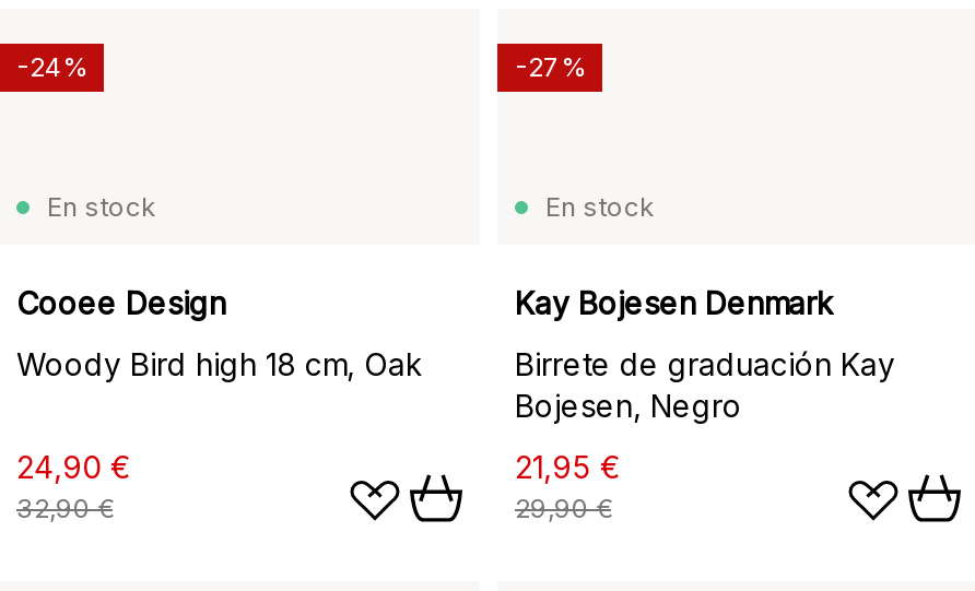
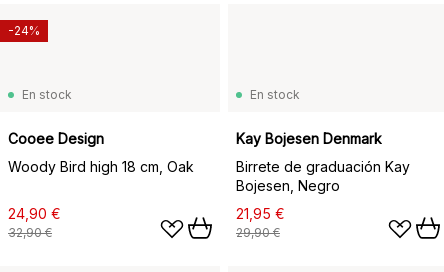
- -27%
